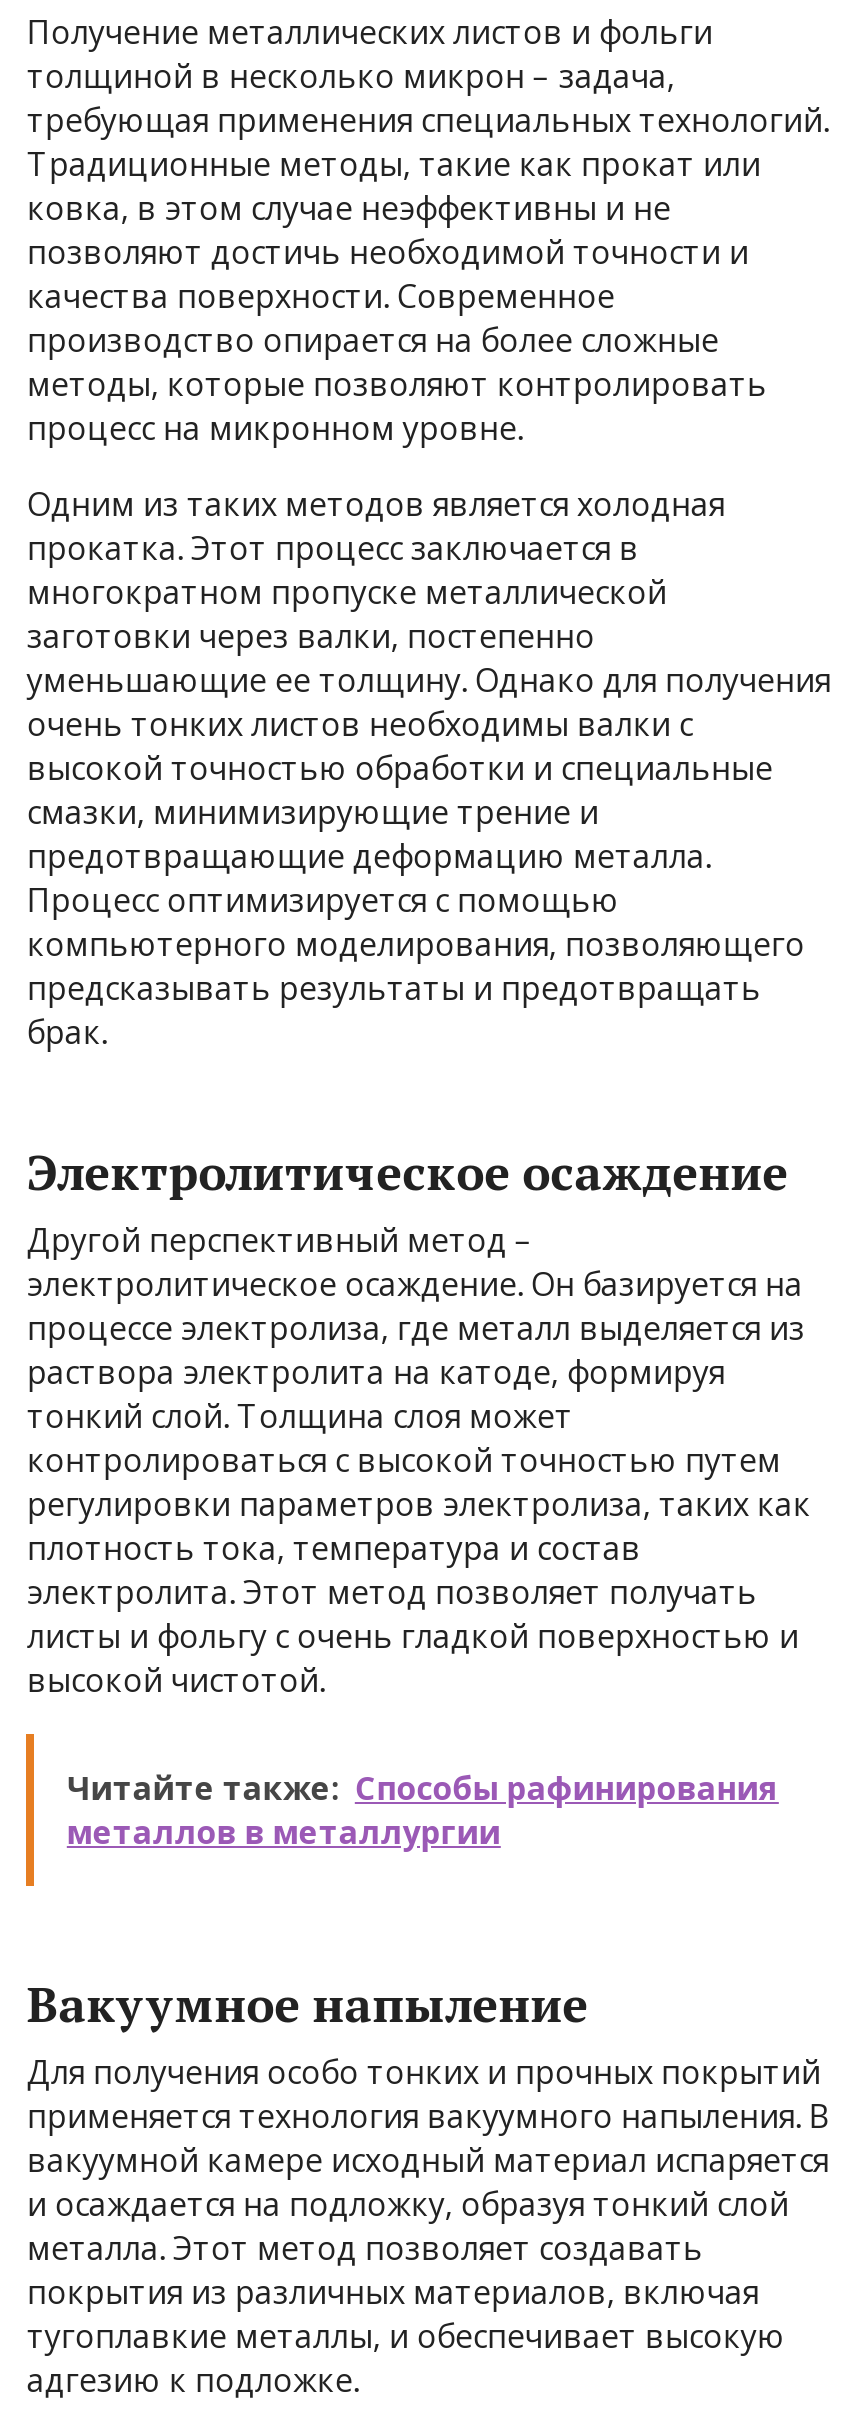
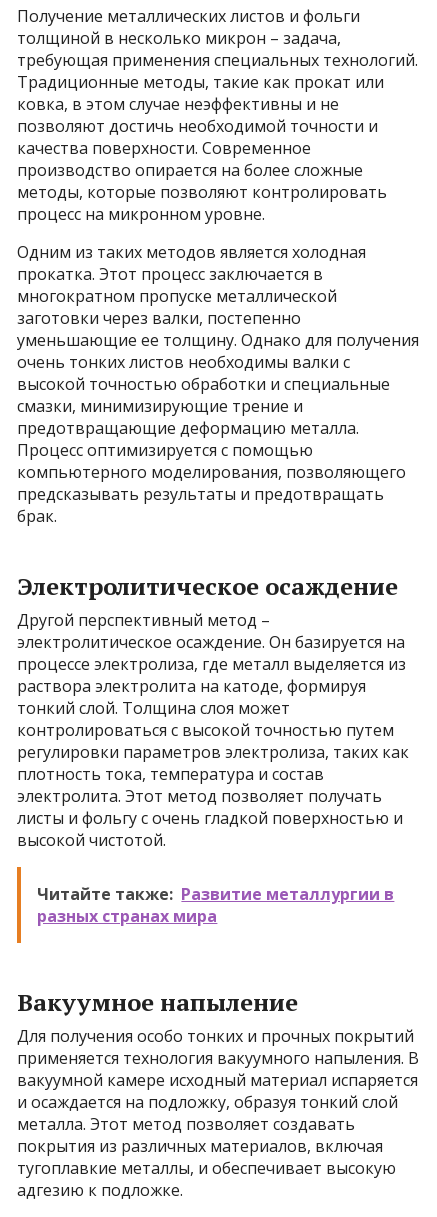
- Читайте также: Способы рафинирования
- металлов в металлургии
+ Читайте также: Развитие металлургии в
+ разных странах мира
